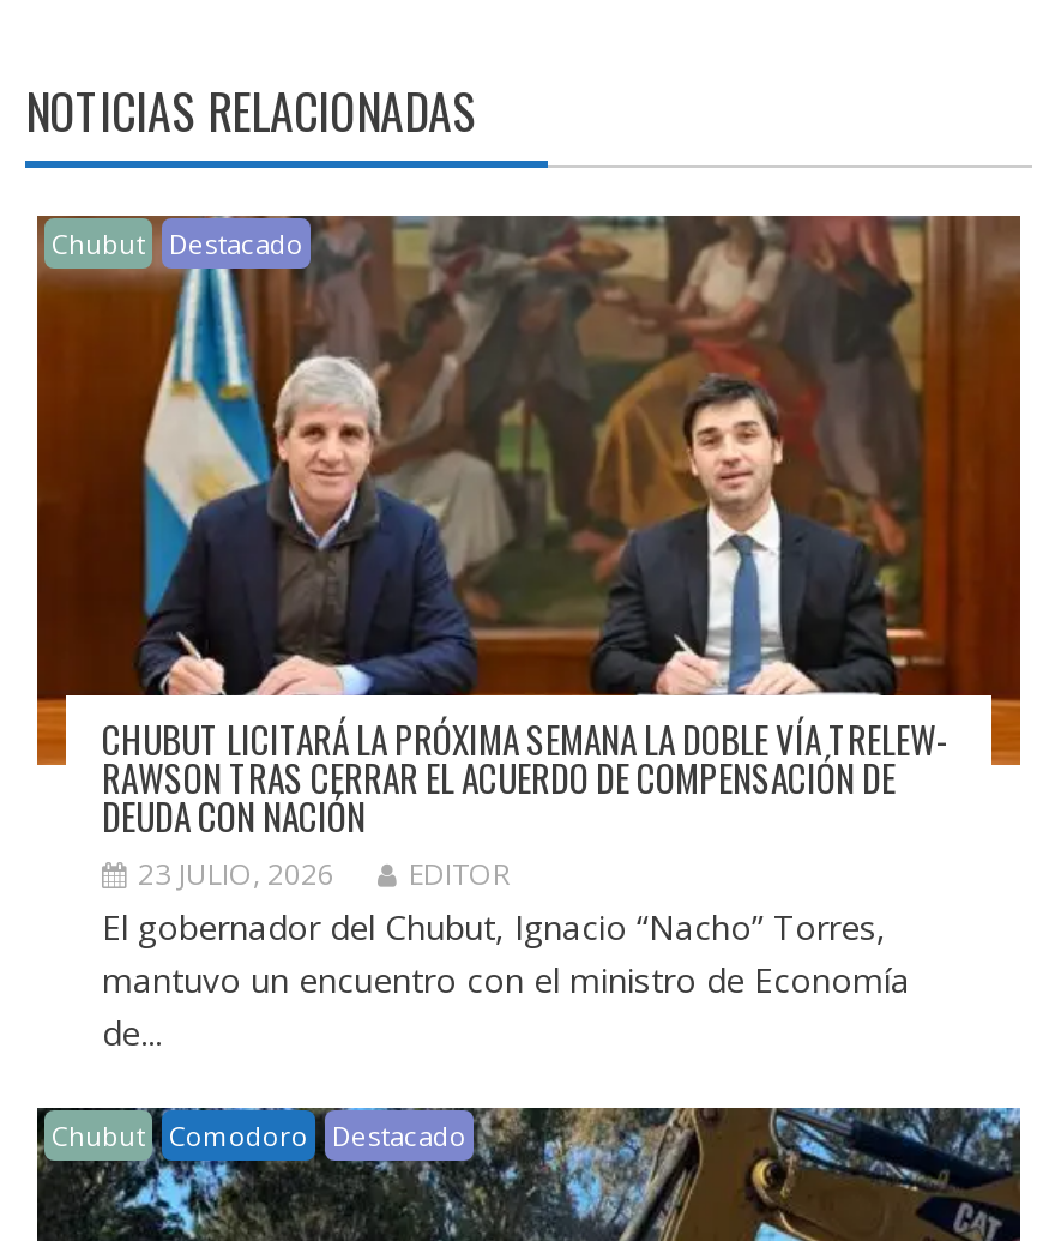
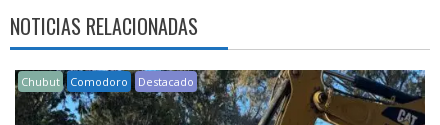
- [image]
- Destacado

- CHUBUT LICITARÁ LA PRÓXIMA SEMANA LA DOBLE VÍA TRELEW-
- RAWSON TRAS CERRAR EL ACUERDO DE COMPENSACIÓN DE
- DEUDA CON NACIÓN
- 23 JULIO, 2026
- EDITOR
- El gobernador del Chubut, Ignacio “Nacho” Torres,
- mantuvo un encuentro con el ministro de Economía
- de...
- Chubut
